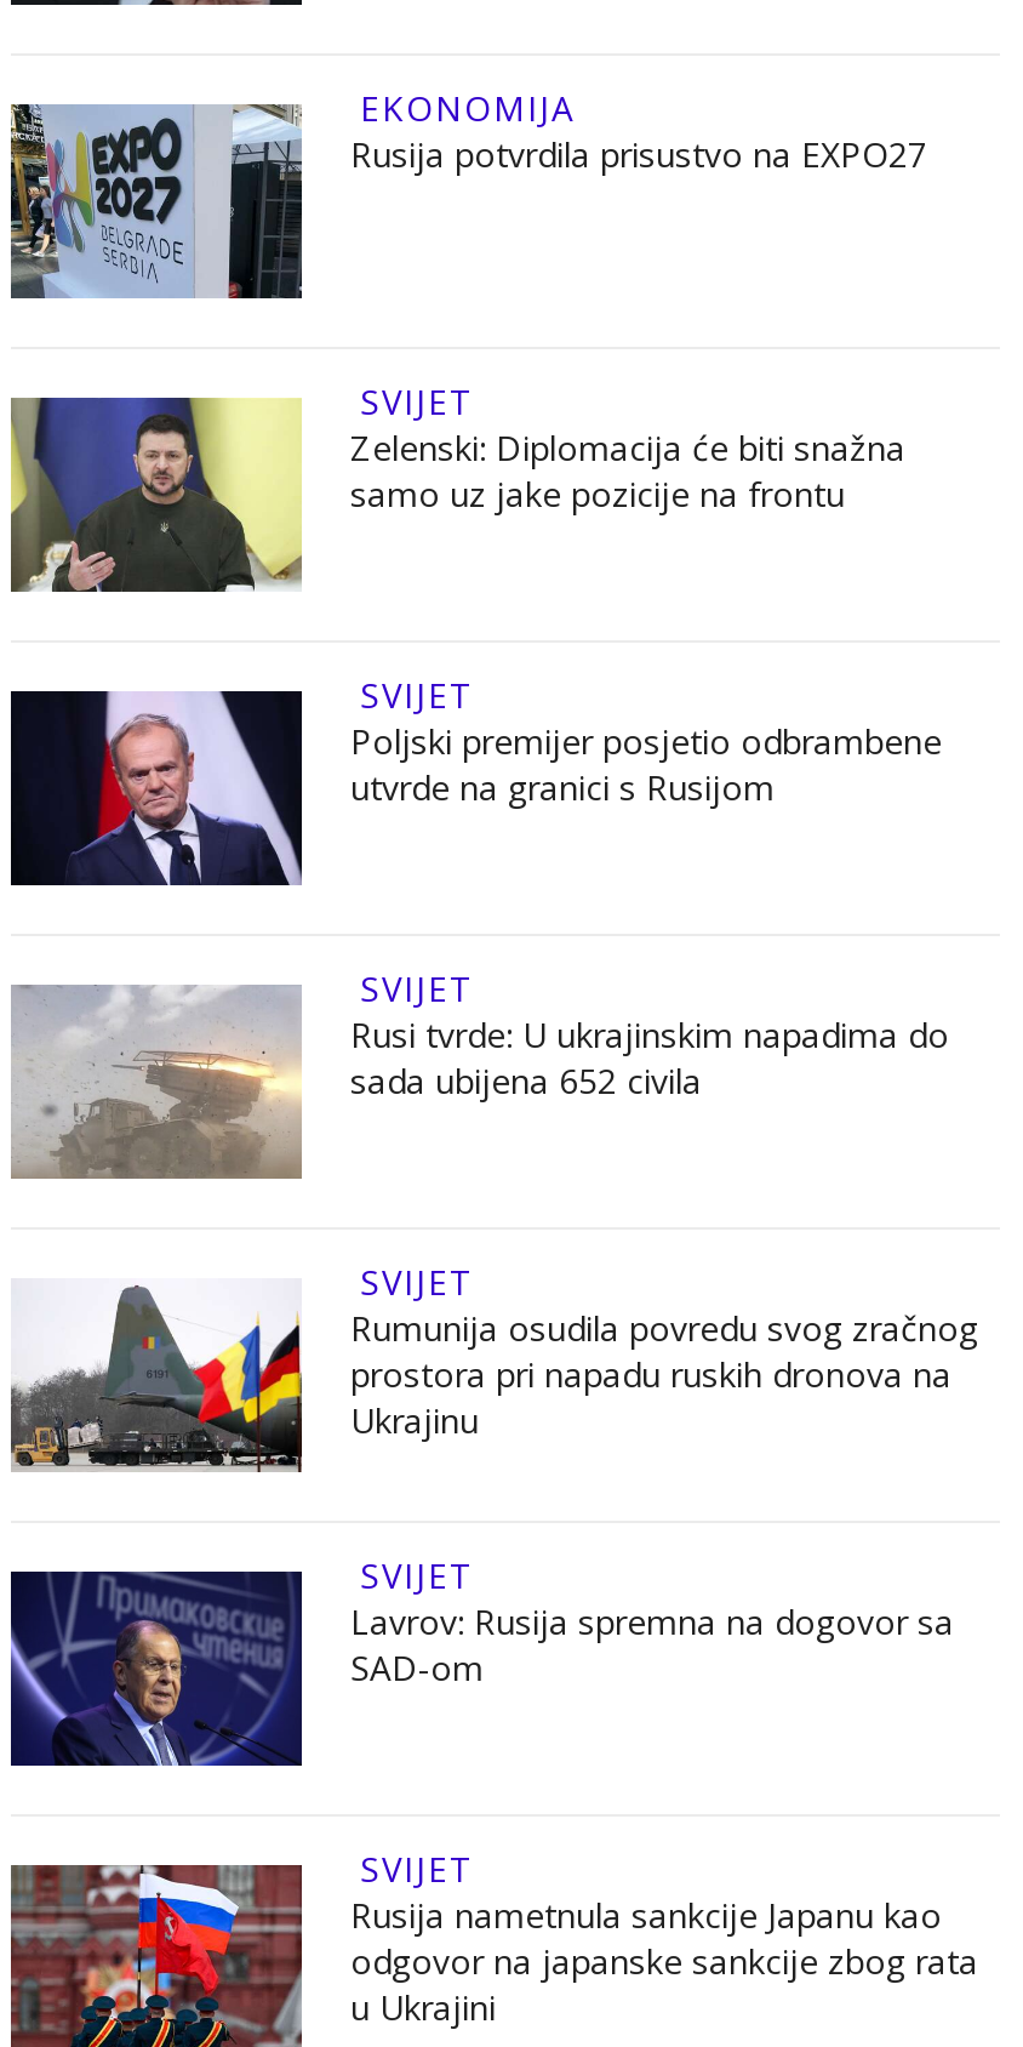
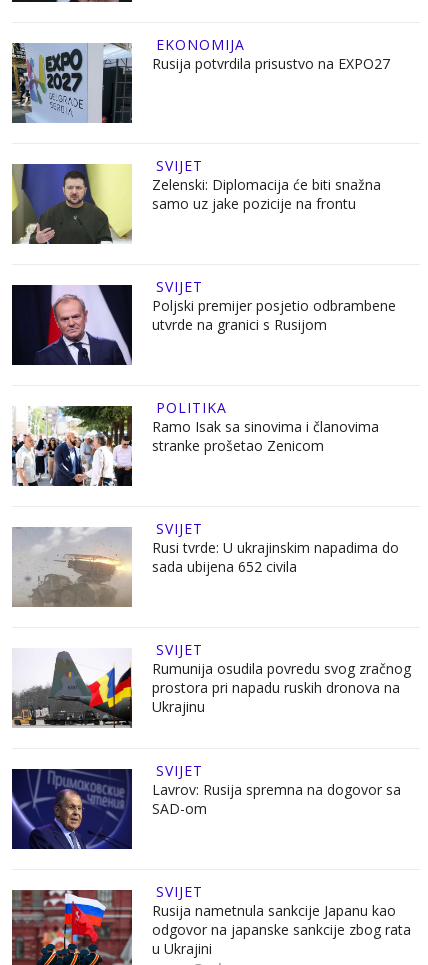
+ [image]
+ POLITIKA
+ Ramo Isak sa sinovima i članovima
+ stranke prošetao Zenicom
